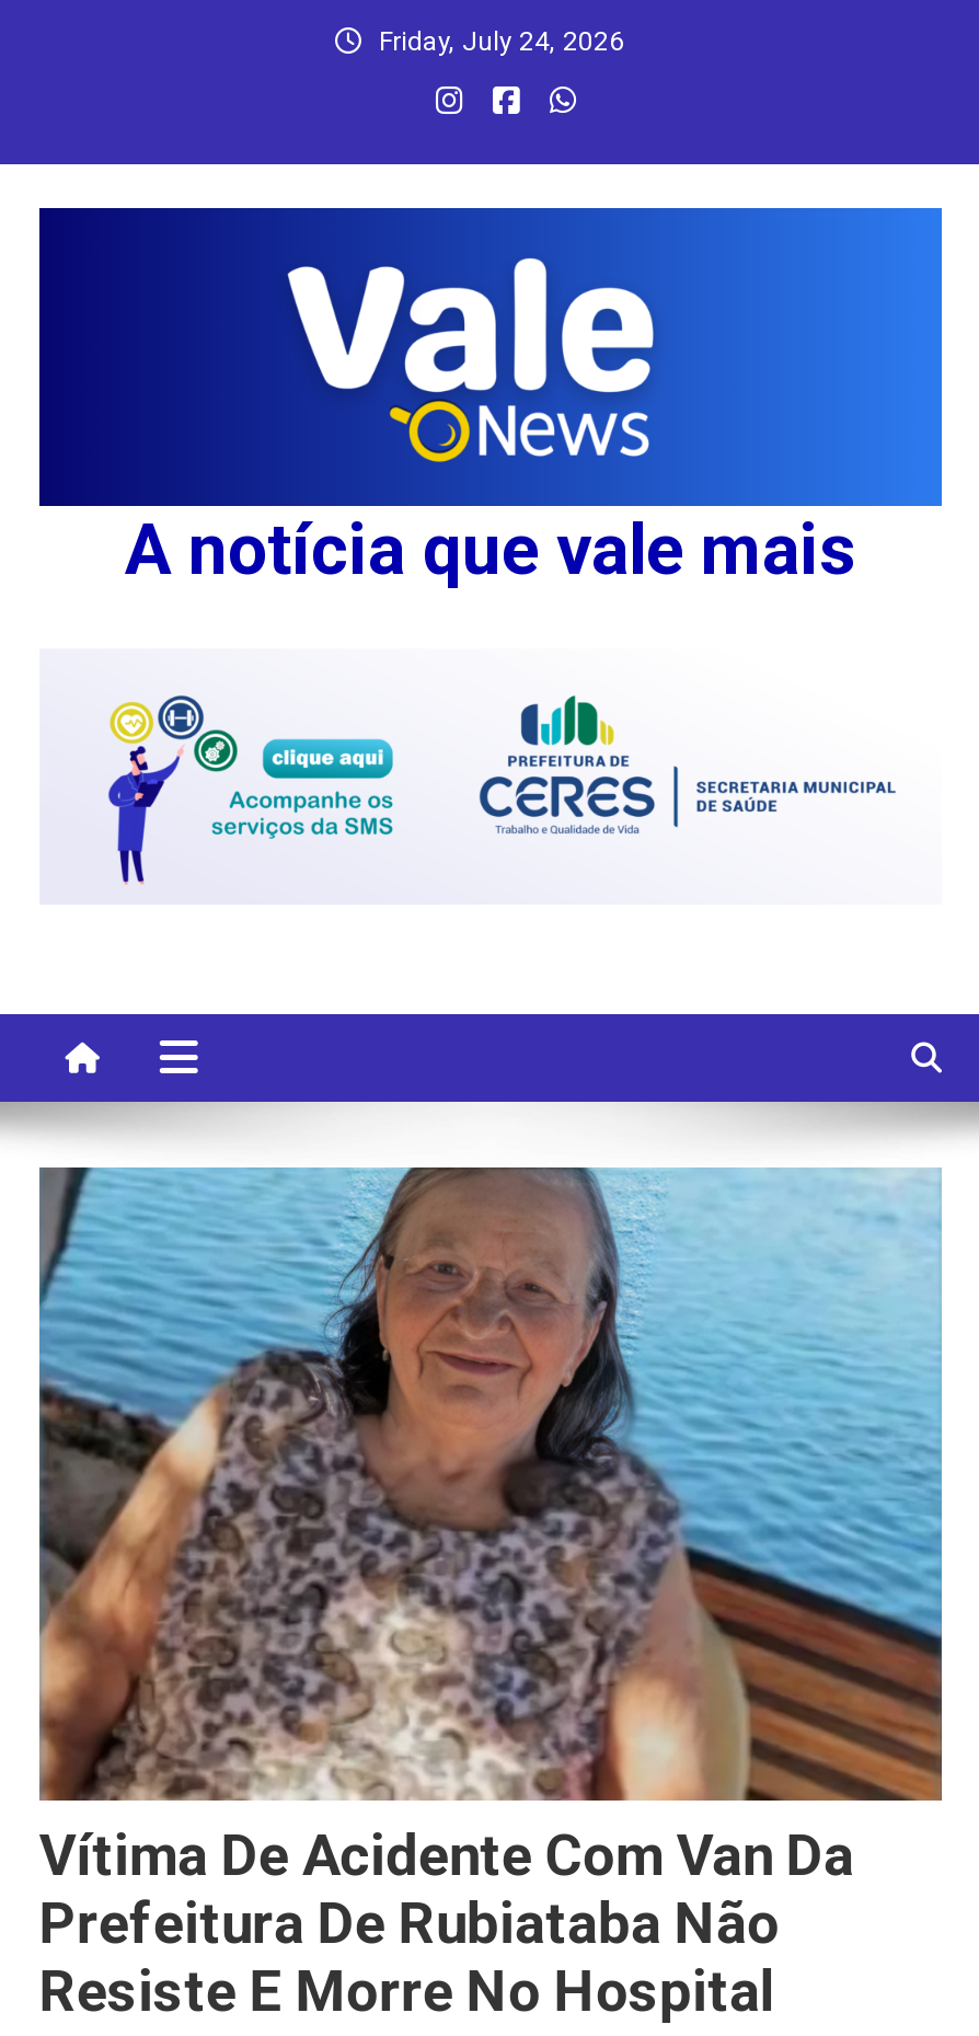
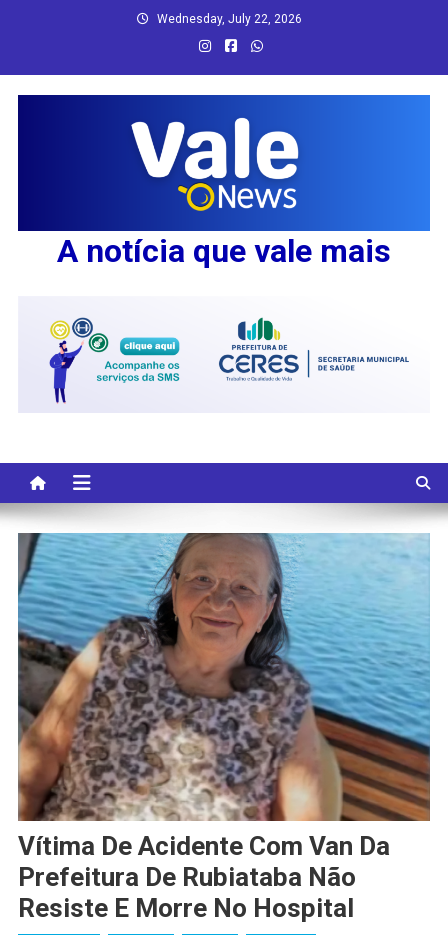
- Friday, July 24, 2026
+ Wednesday, July 22, 2026
